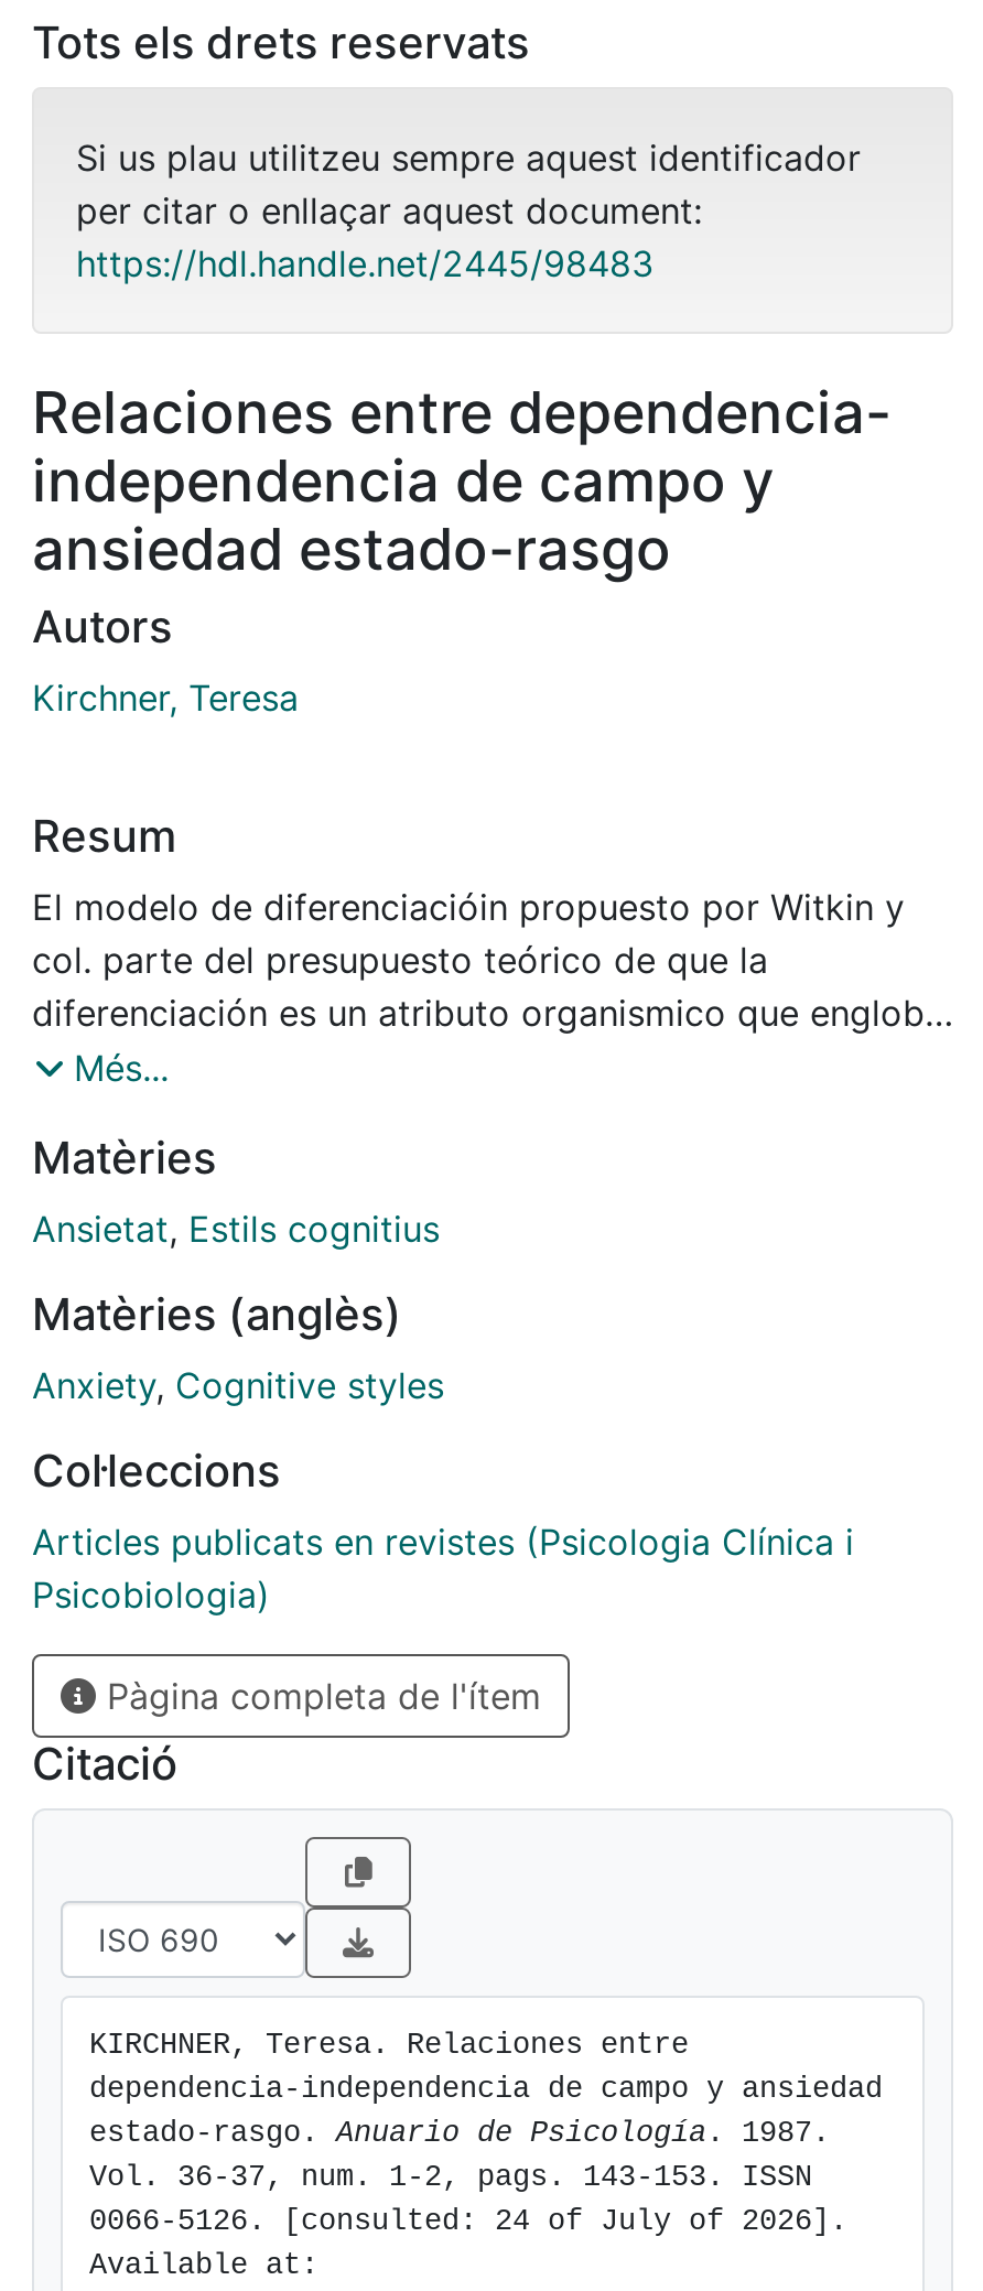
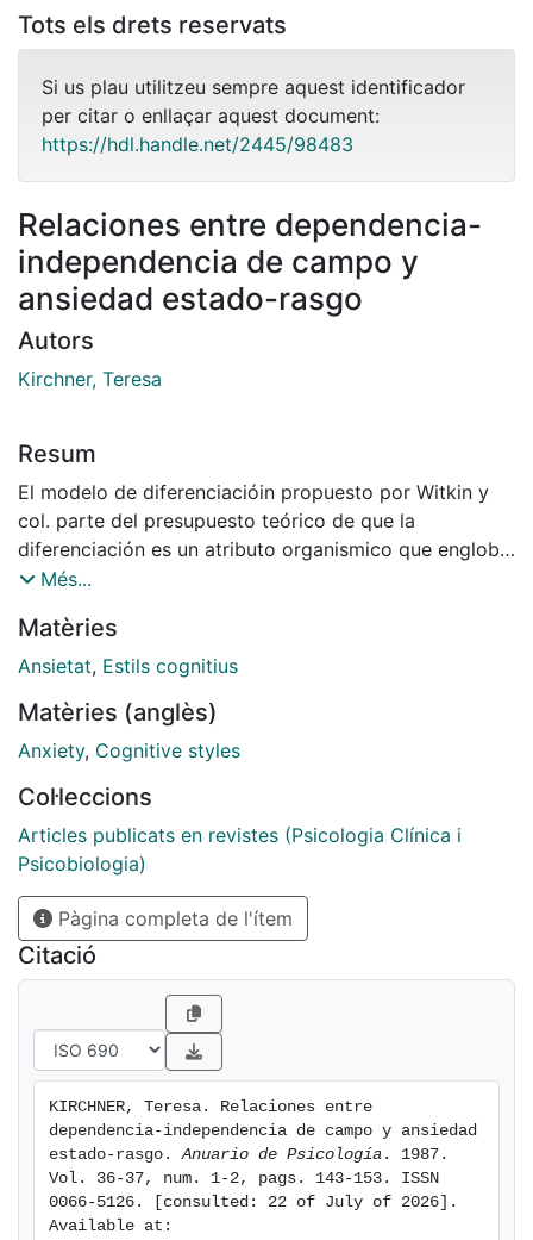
- 0066-5126. [consulted: 24 of July of 2026].
+ 0066-5126. [consulted: 22 of July of 2026].
